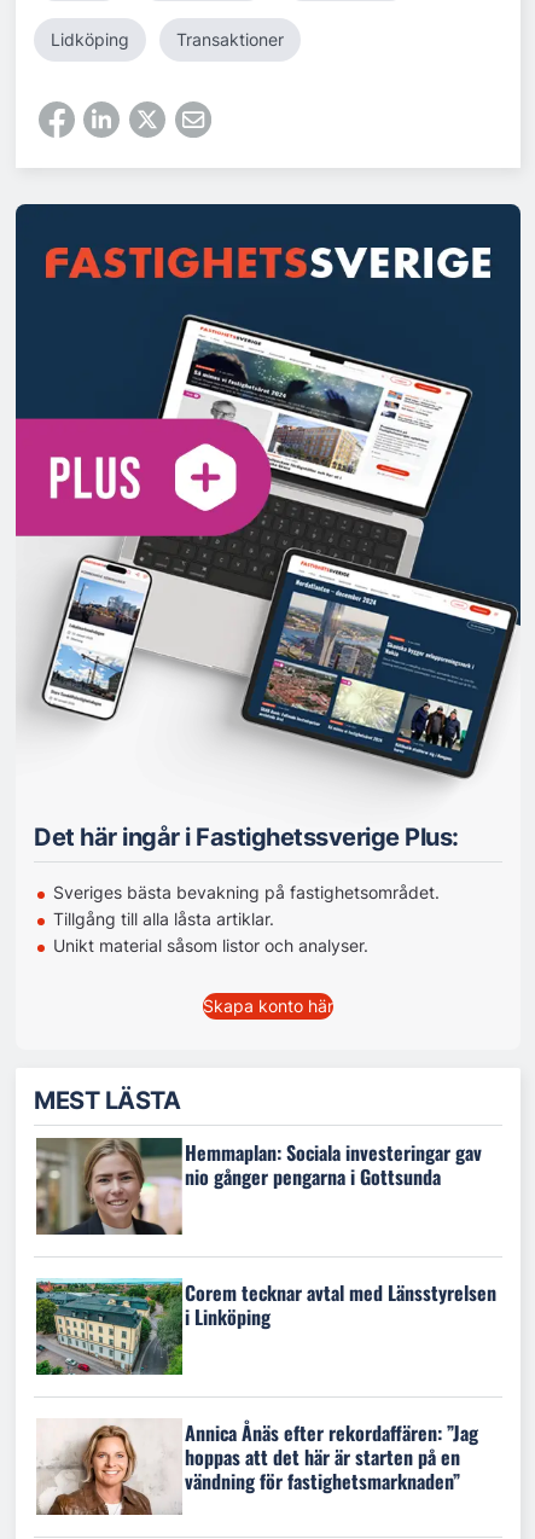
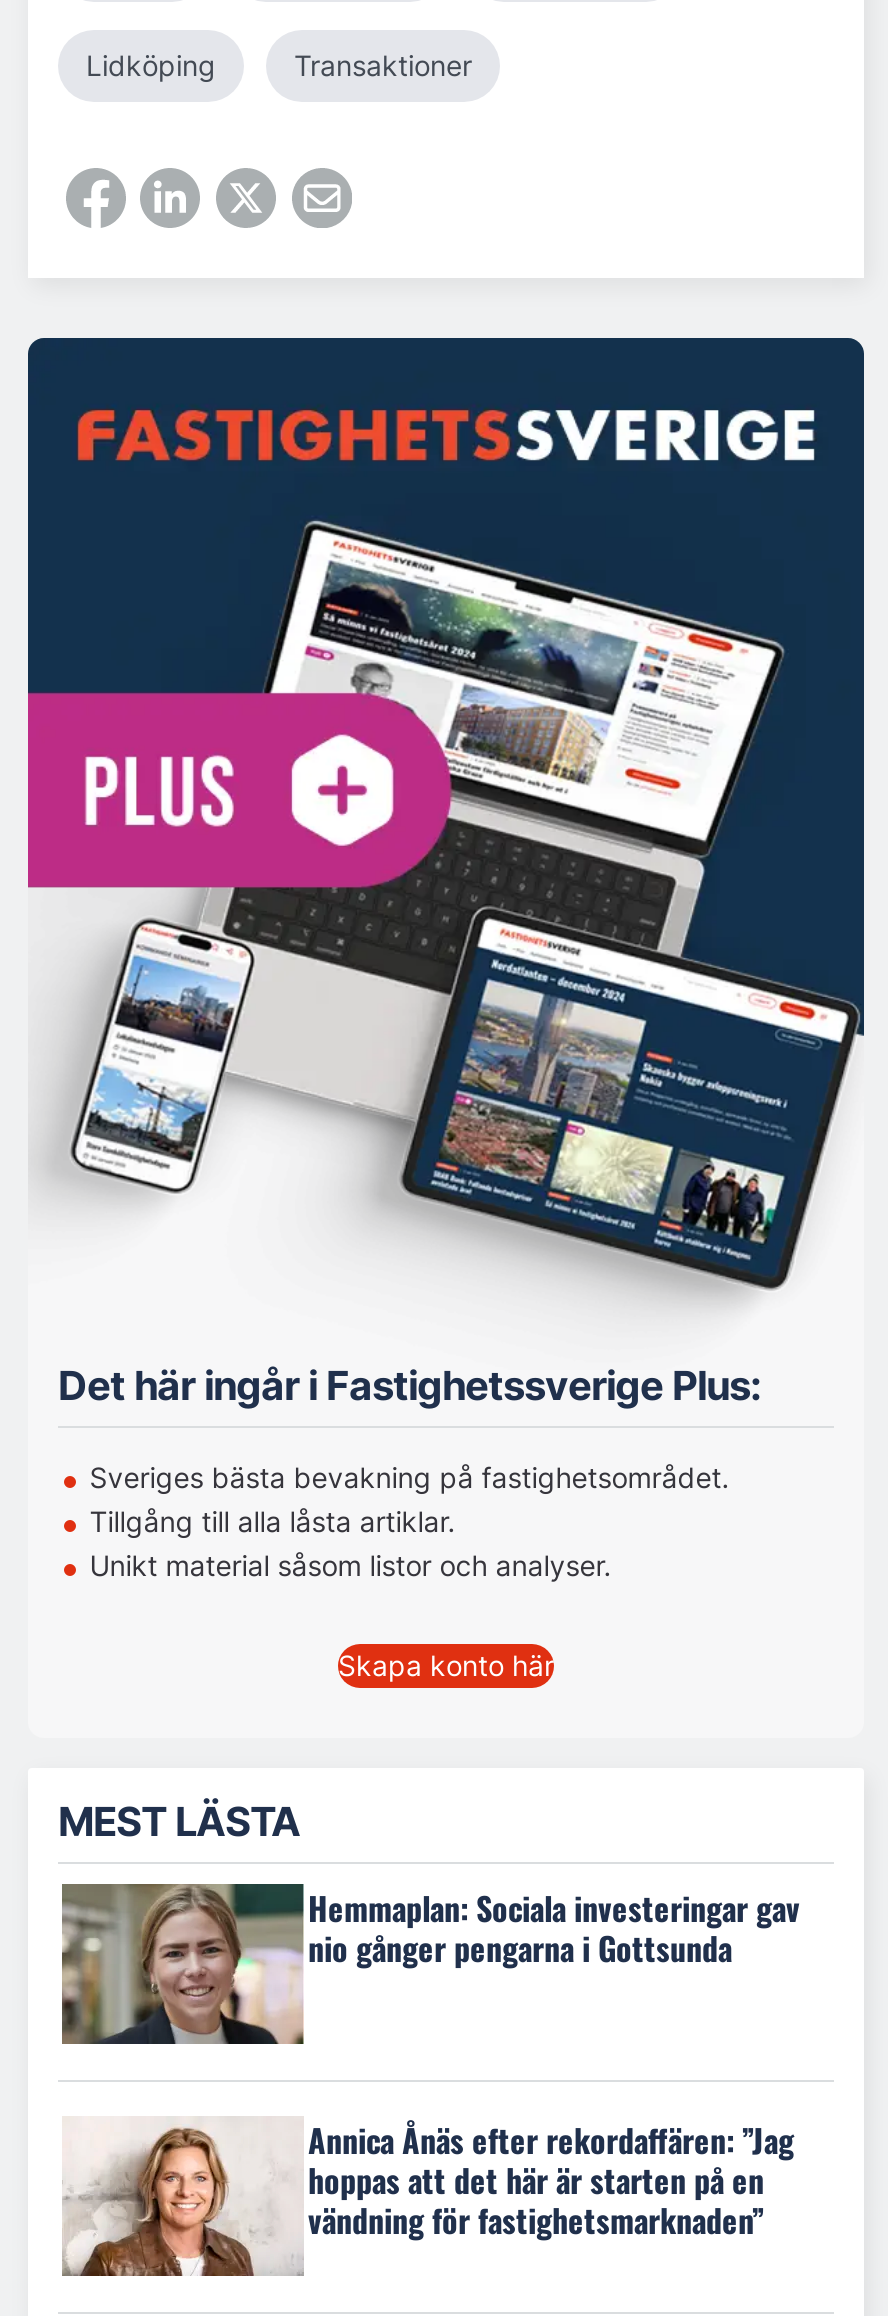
- [image]
- Corem tecknar avtal med Länsstyrelsen
- i Linköping
